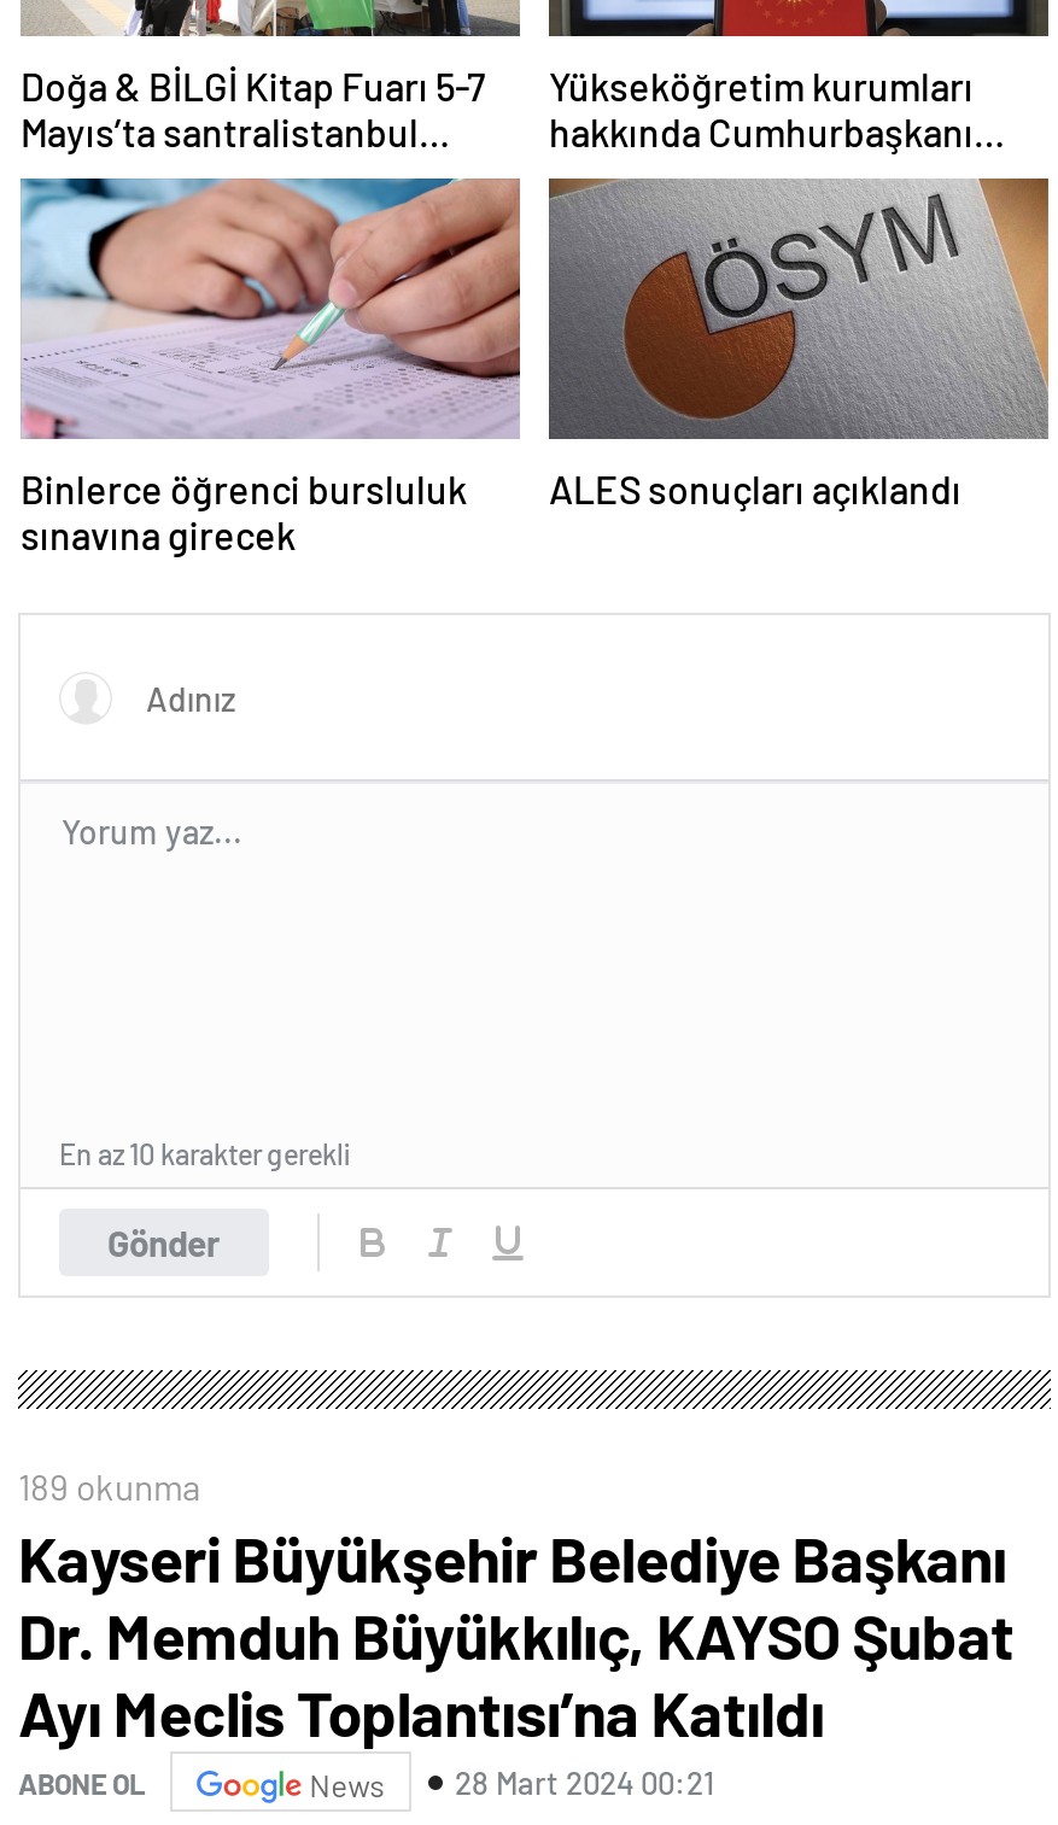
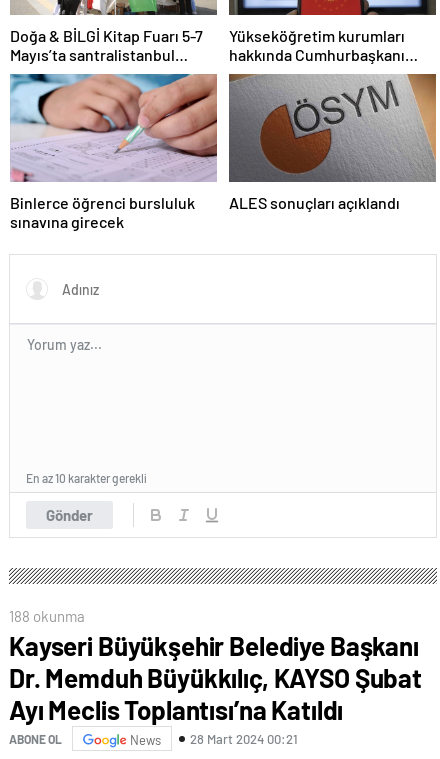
- 189 okunma
+ 188 okunma
